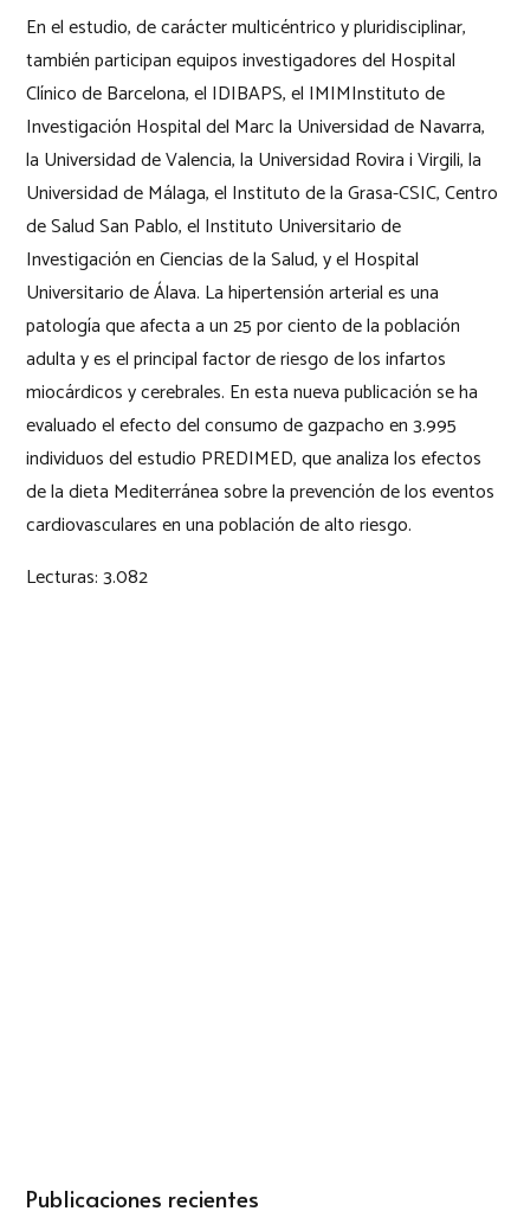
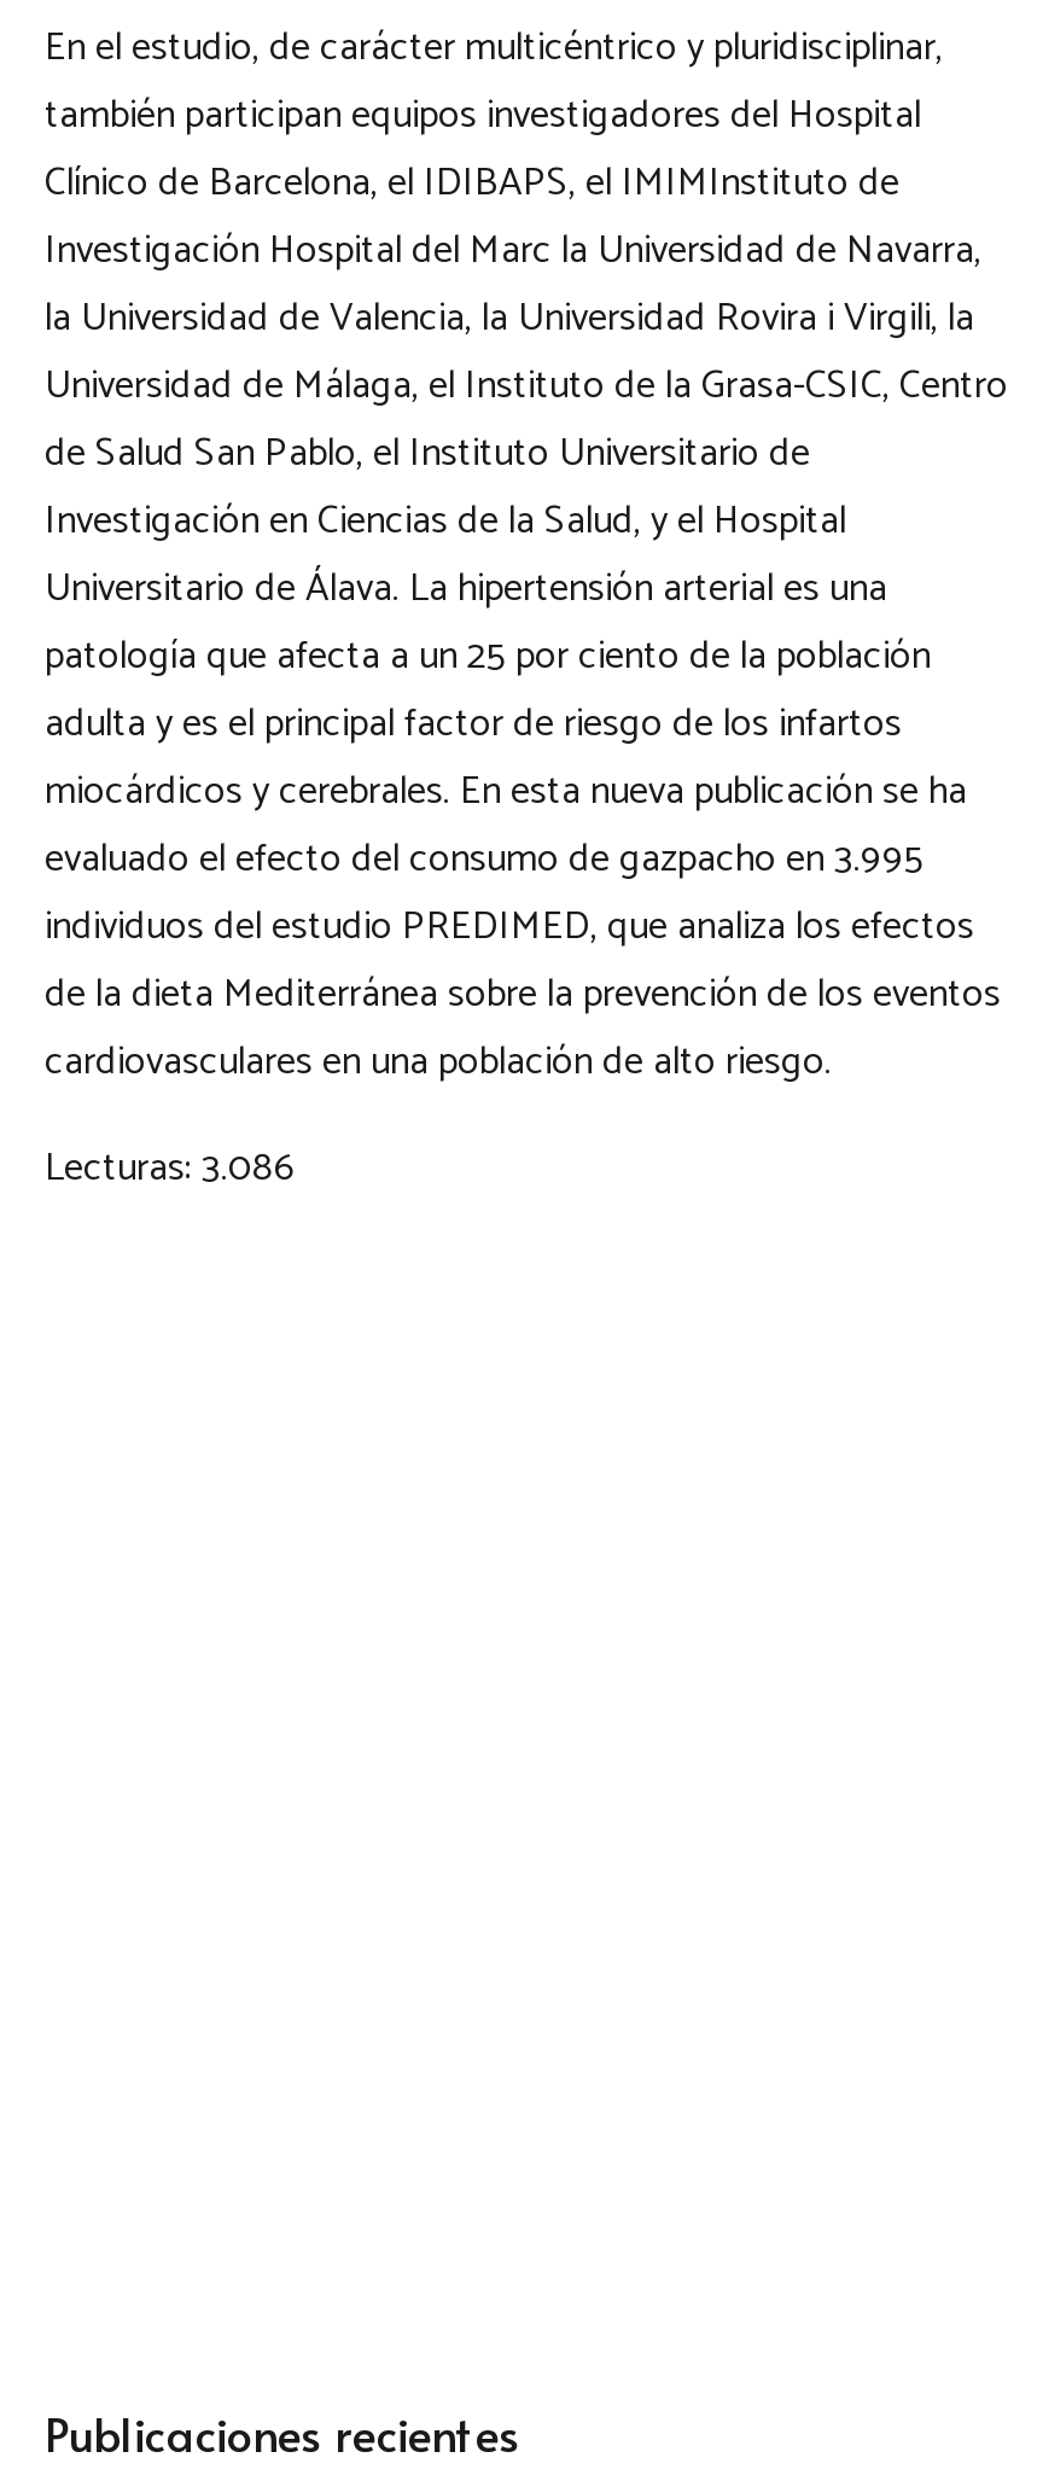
- Lecturas: 3.082
+ Lecturas: 3.086
